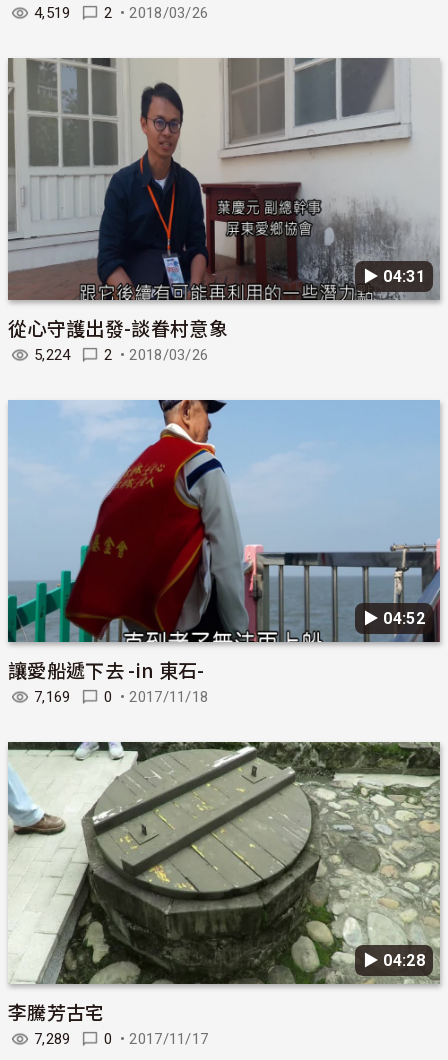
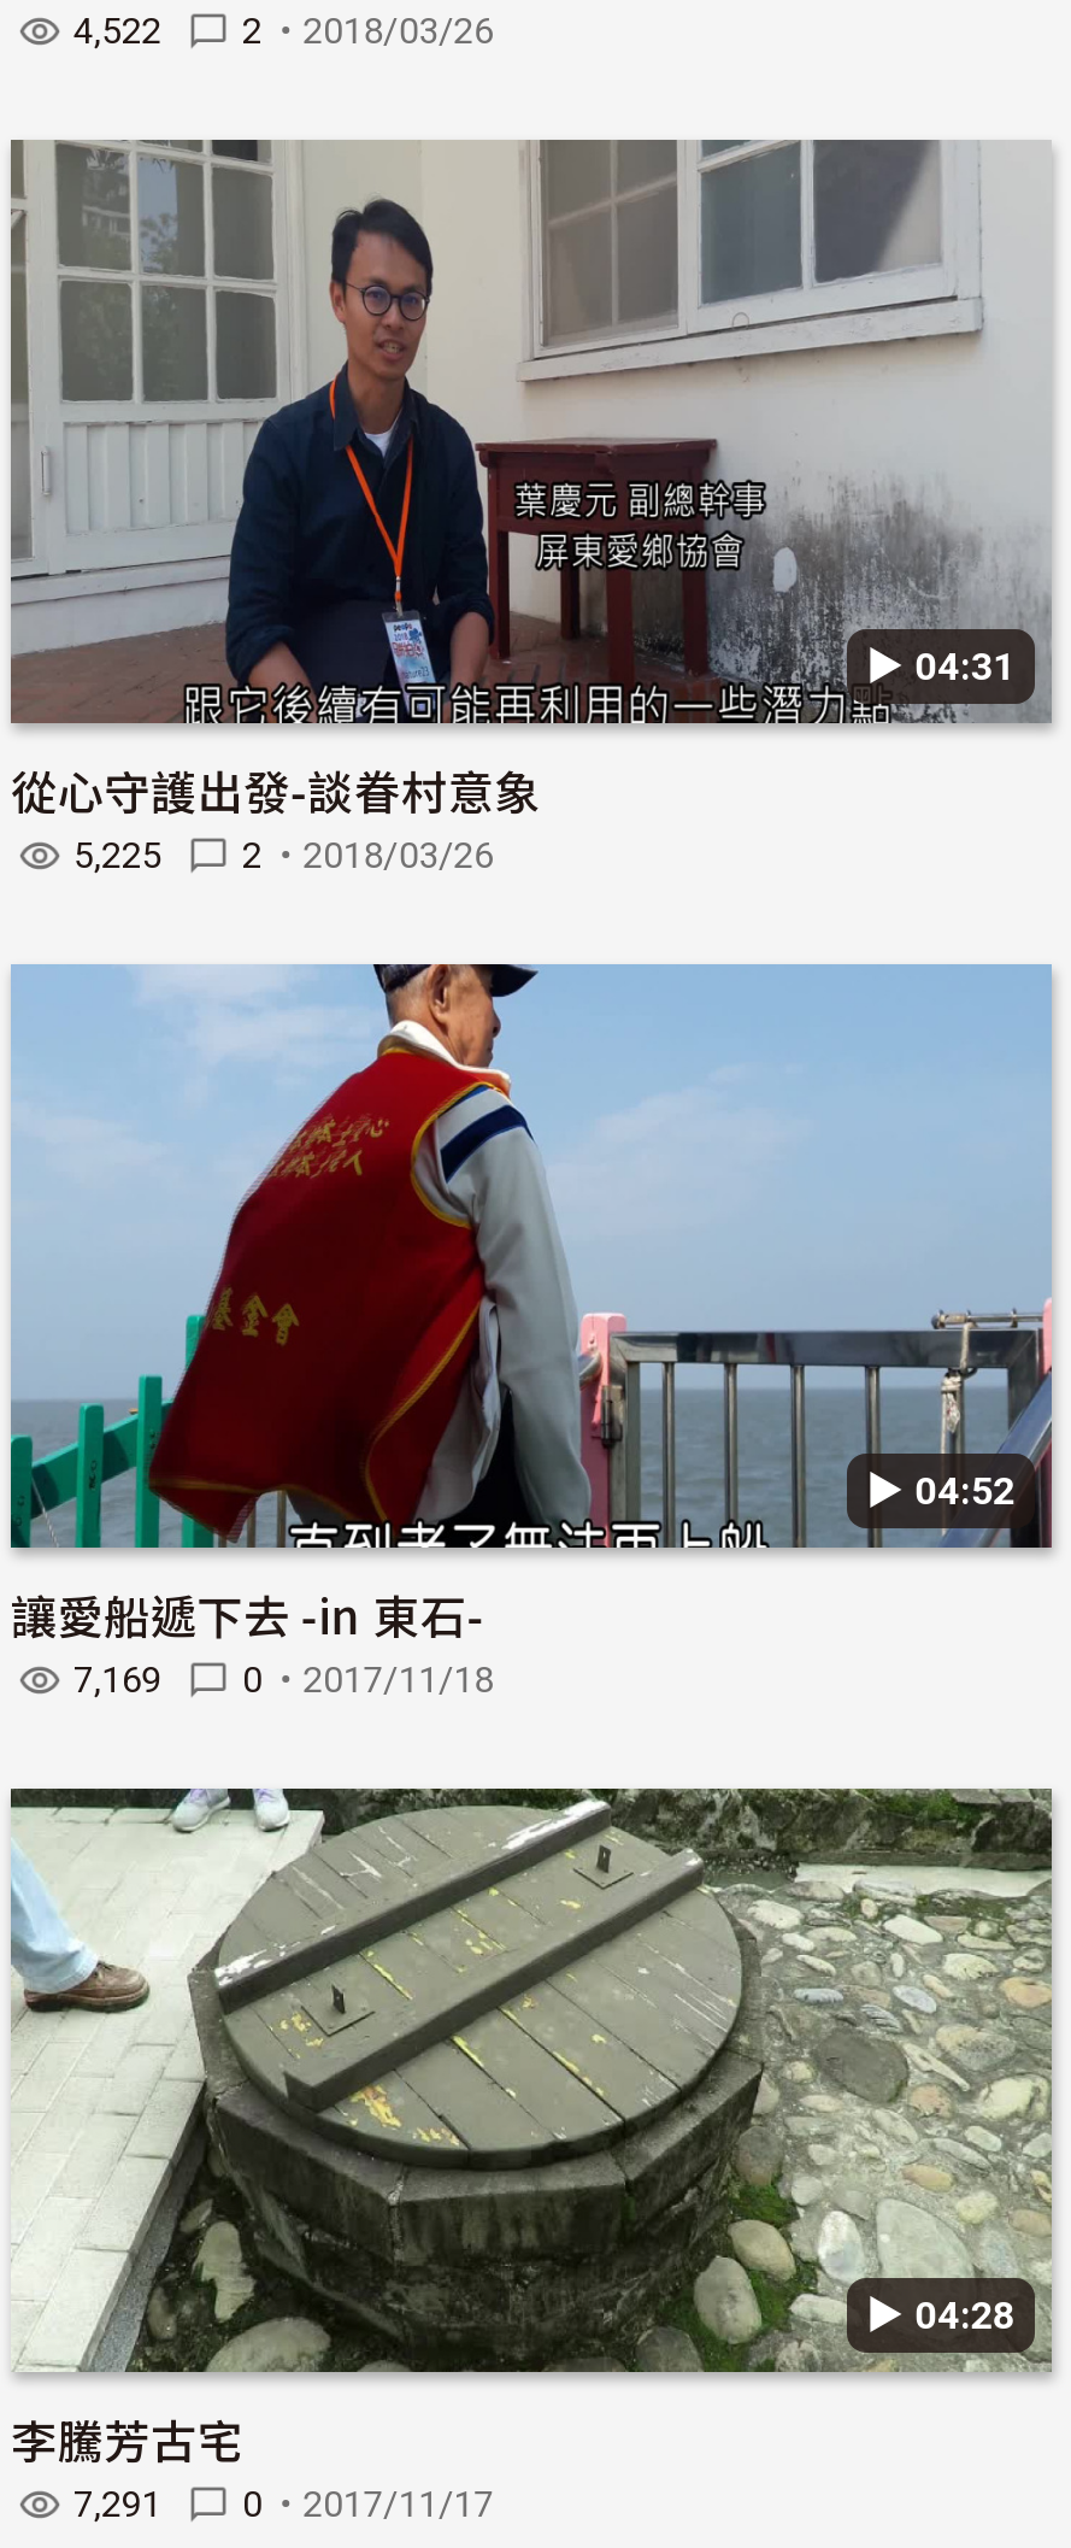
- 4,519 2 • 2018/03/26
+ 4,522 2 • 2018/03/26

- 5,224 2 • 2018/03/26
+ 5,225 2 • 2018/03/26

- 7,289 0 • 2017/11/17
+ 7,291 0 • 2017/11/17
